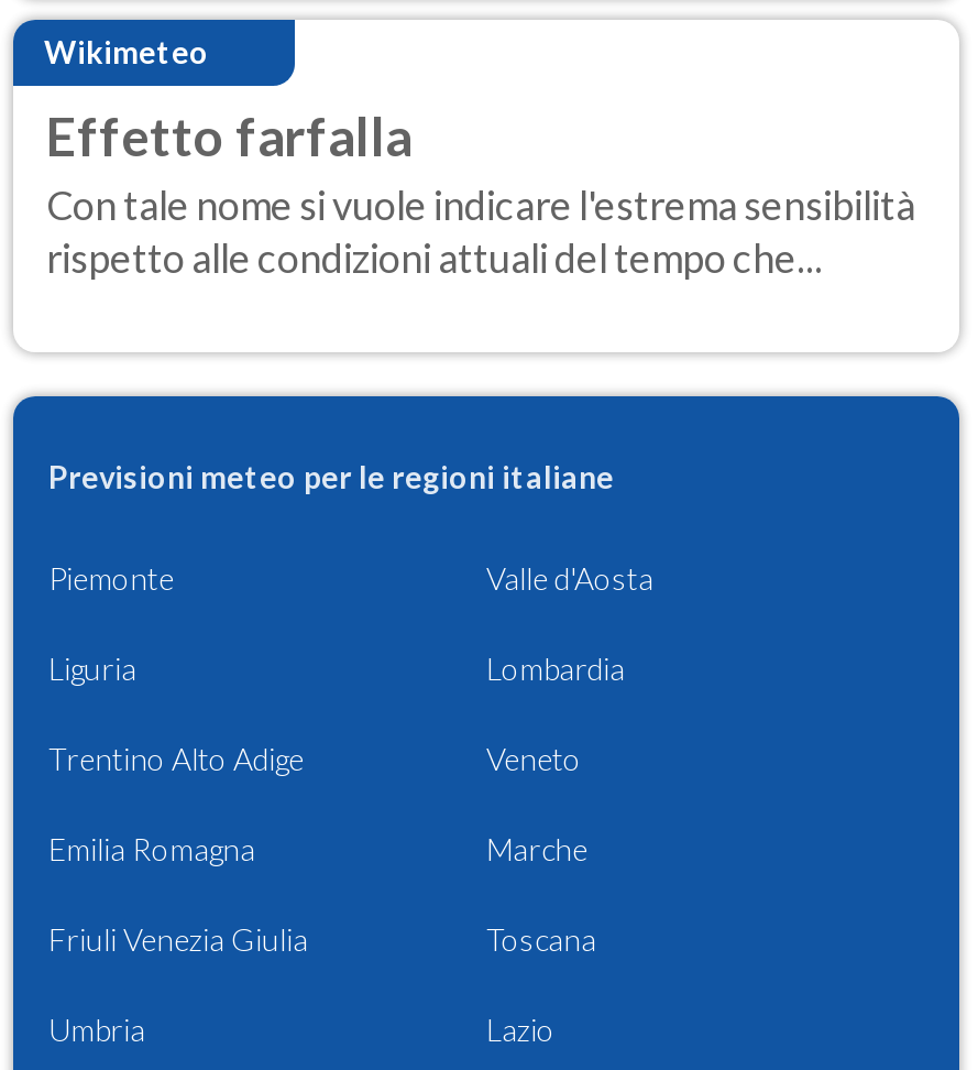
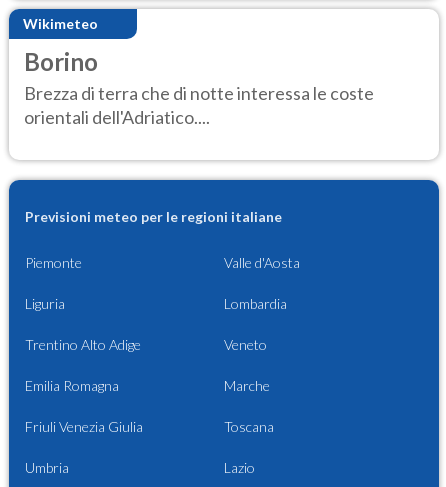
- Effetto farfalla
- Con tale nome si vuole indicare l'estrema sensibilità
- rispetto alle condizioni attuali del tempo che...
+ Borino
+ Brezza di terra che di notte interessa le coste
+ orientali dell'Adriatico....
